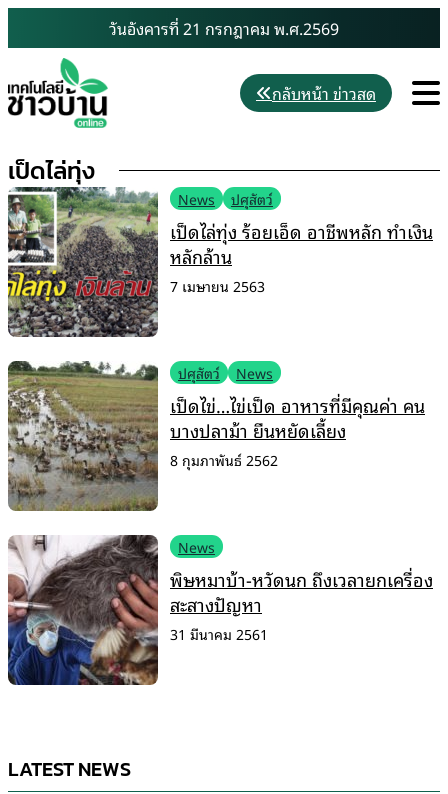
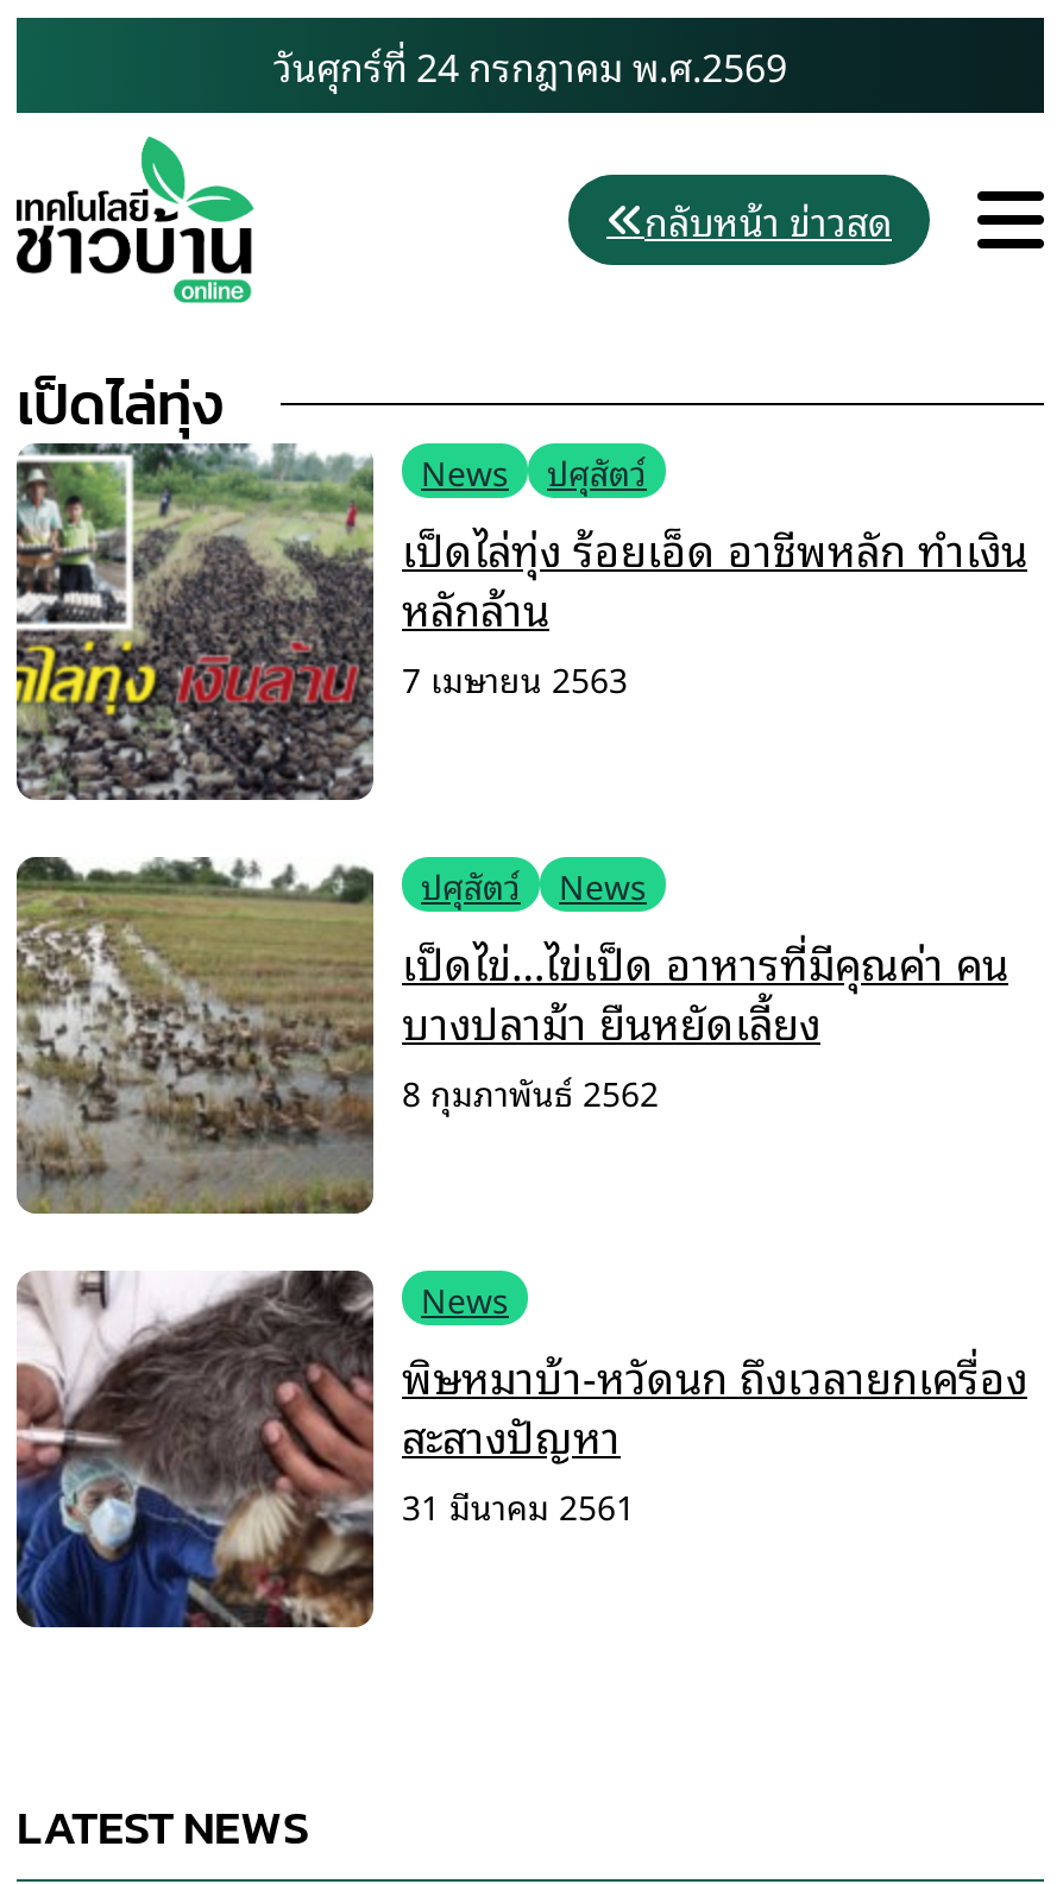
- วันอังคารที่ 21 กรกฎาคม พ.ศ.2569
+ วันศุกร์ที่ 24 กรกฎาคม พ.ศ.2569
